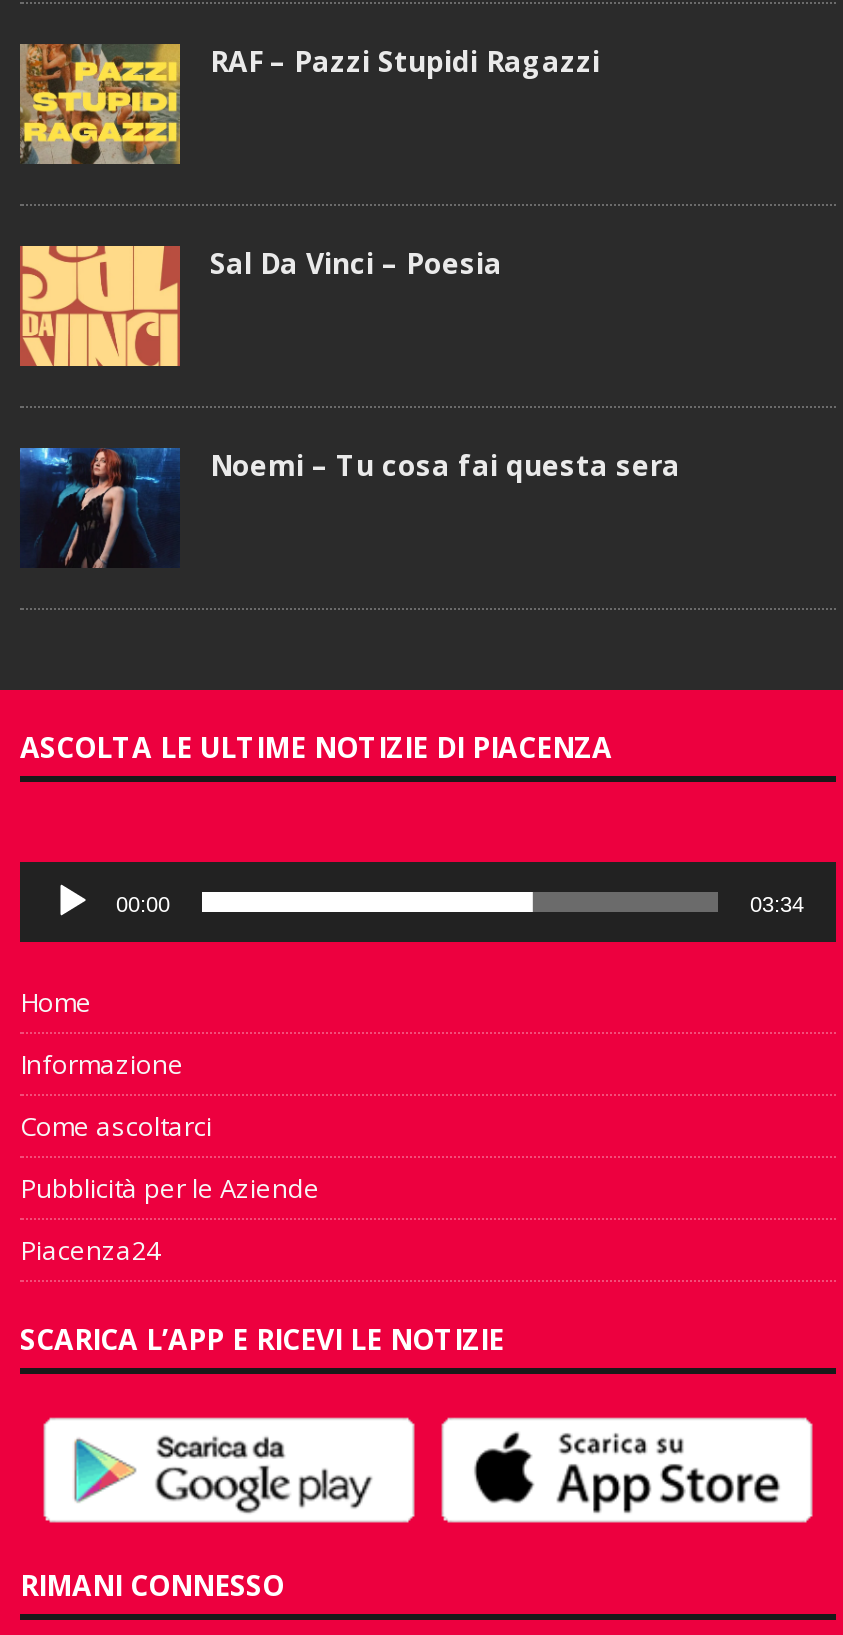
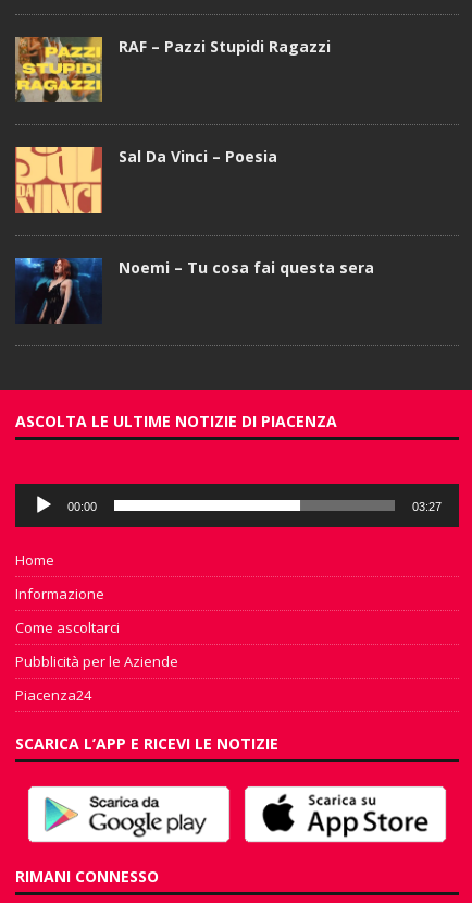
- 03:34
+ 03:27
